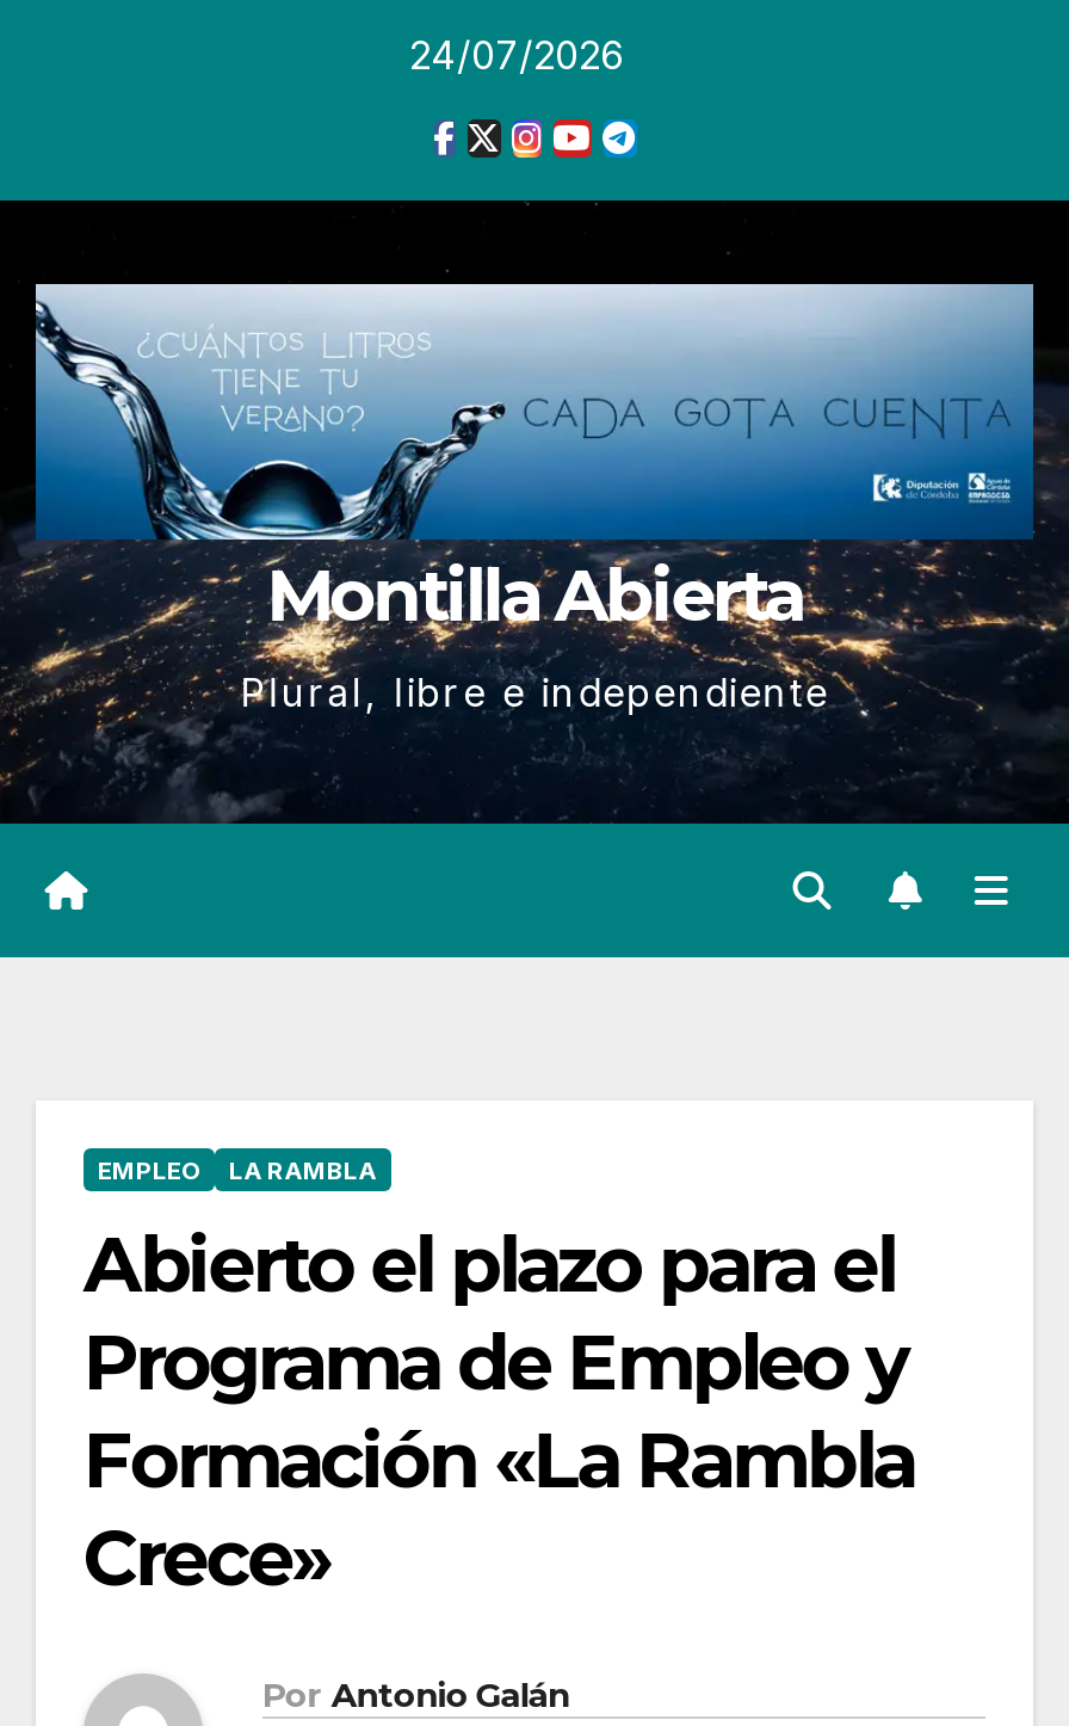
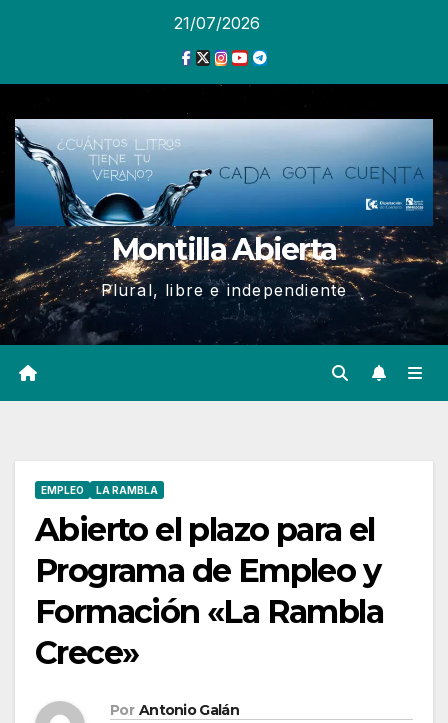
- 24/07/2026
+ 21/07/2026
